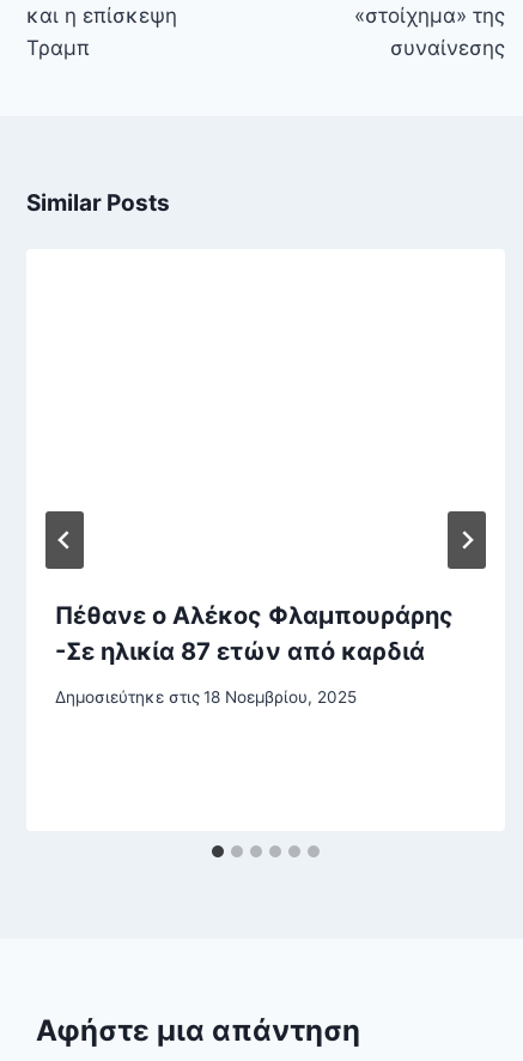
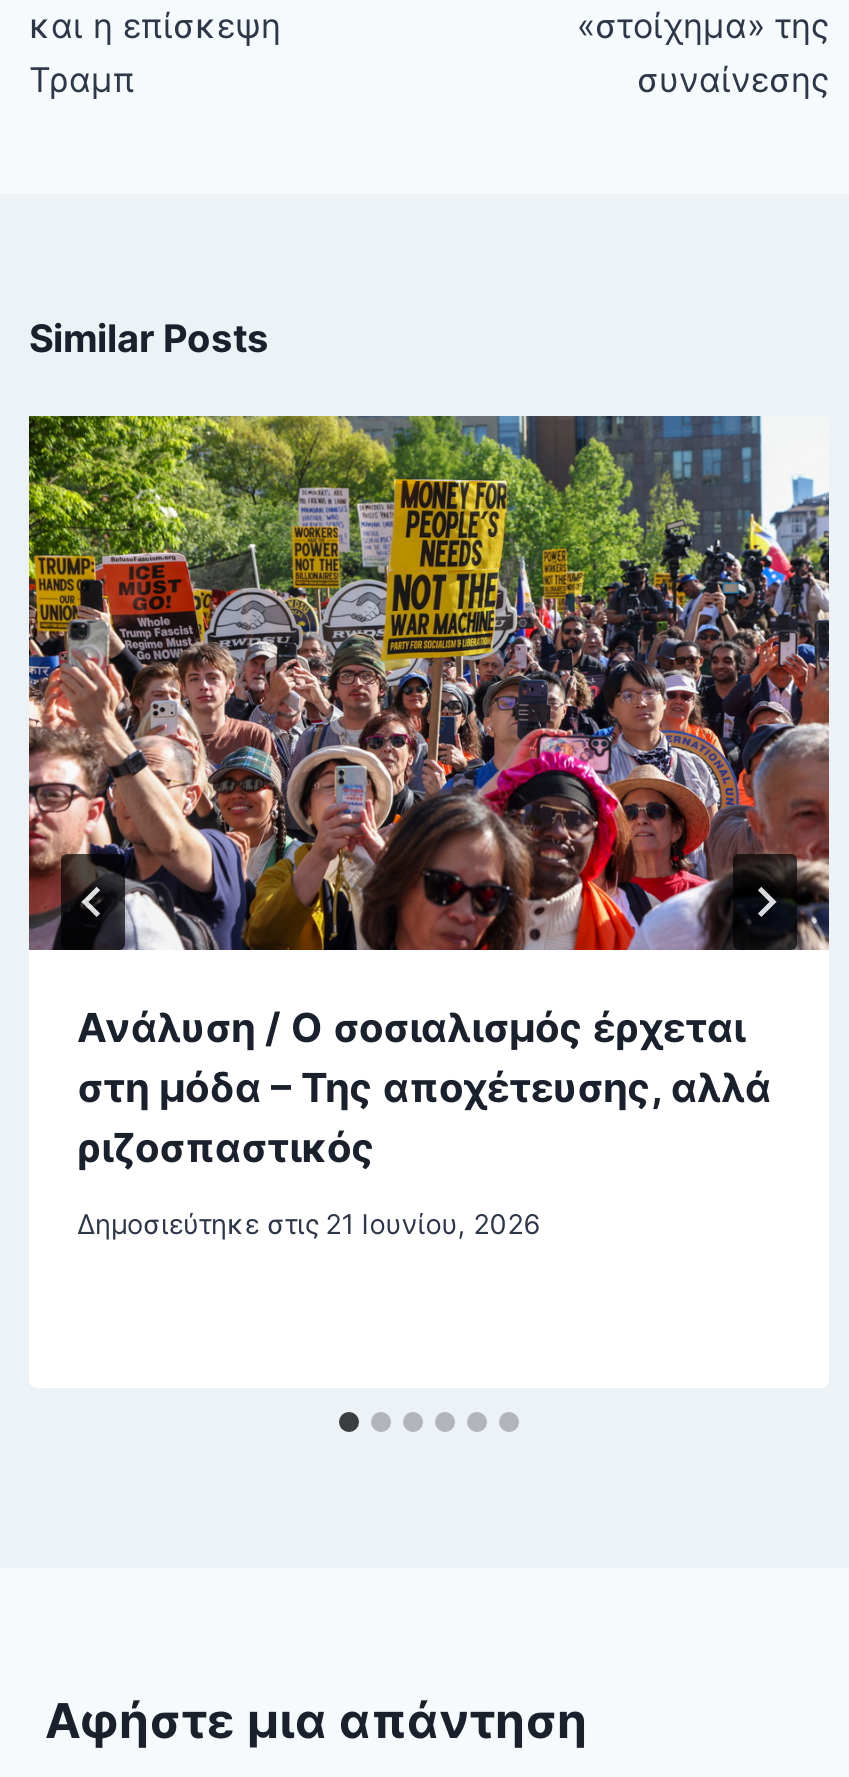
+ [image]

- Πέθανε ο Αλέκος Φλαμπουράρης
- -Σε ηλικία 87 ετών από καρδιά
+ Ανάλυση / Ο σοσιαλισμός έρχεται
+ στη μόδα – Της αποχέτευσης, αλλά
+ ριζοσπαστικός

- Δημοσιεύτηκε στις 18 Νοεμβρίου, 2025
+ Δημοσιεύτηκε στις 21 Ιουνίου, 2026
